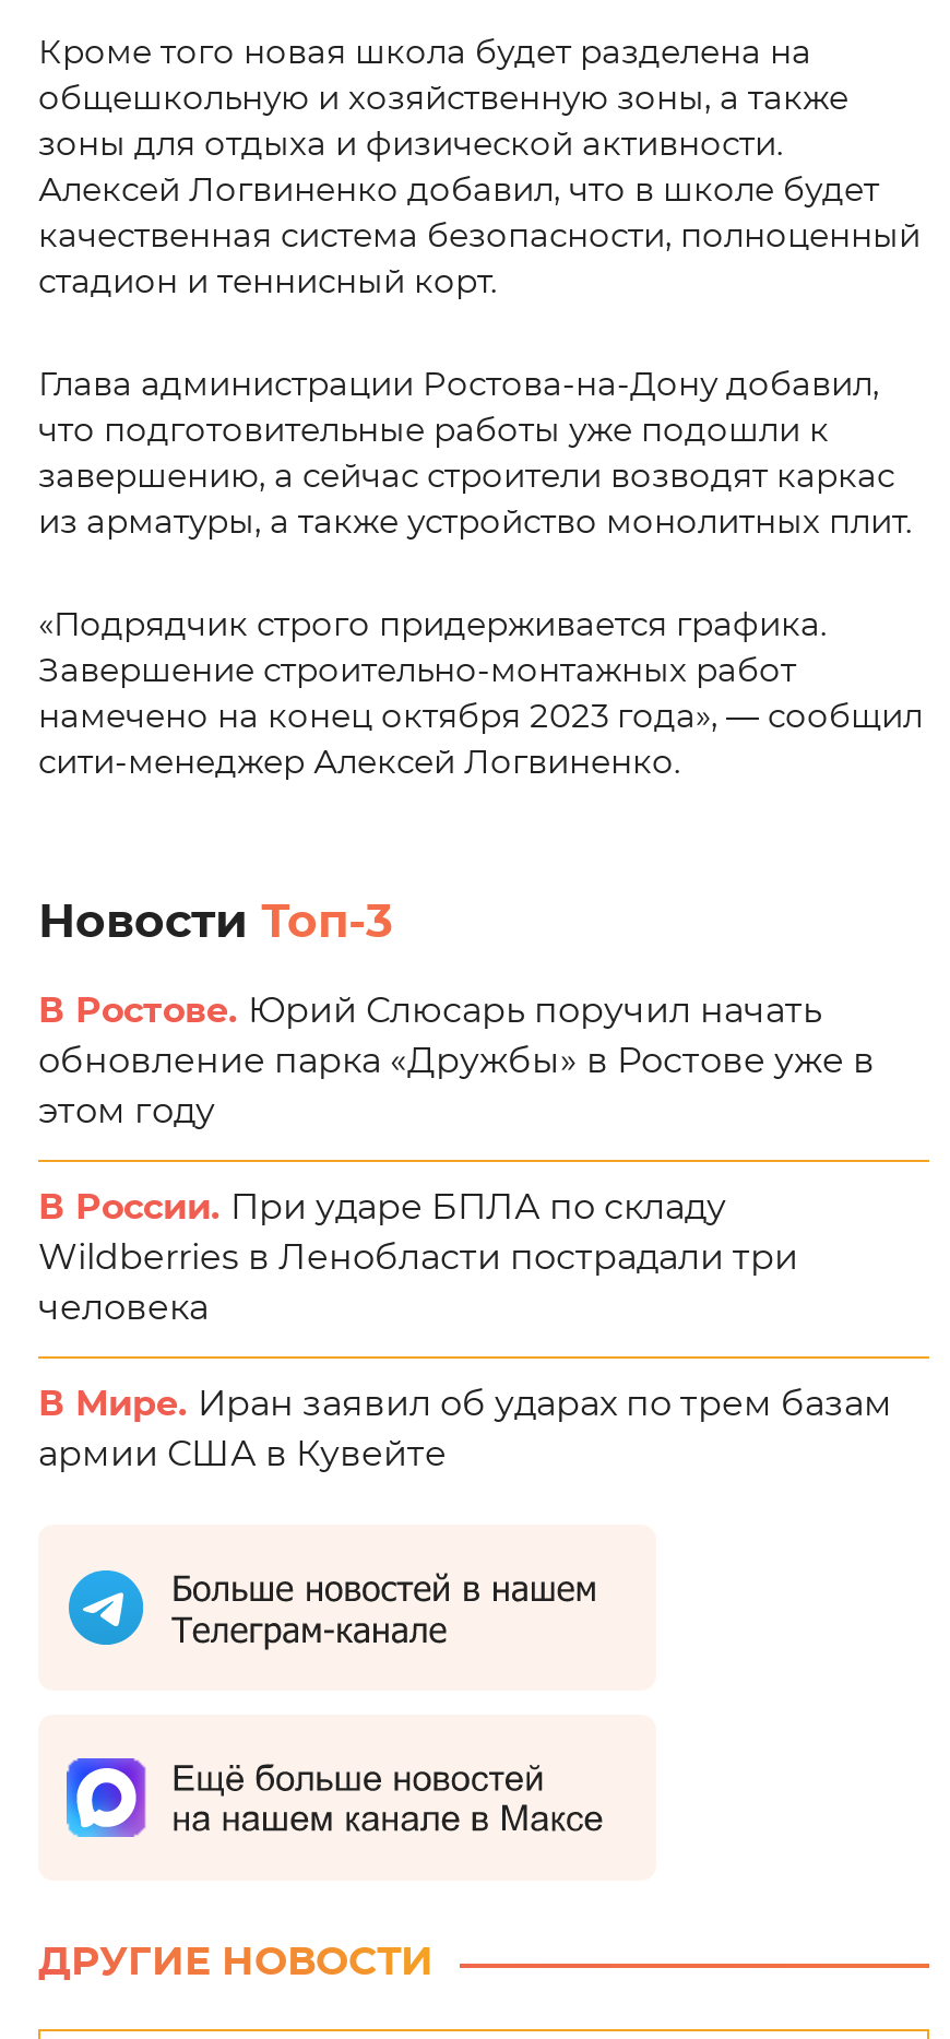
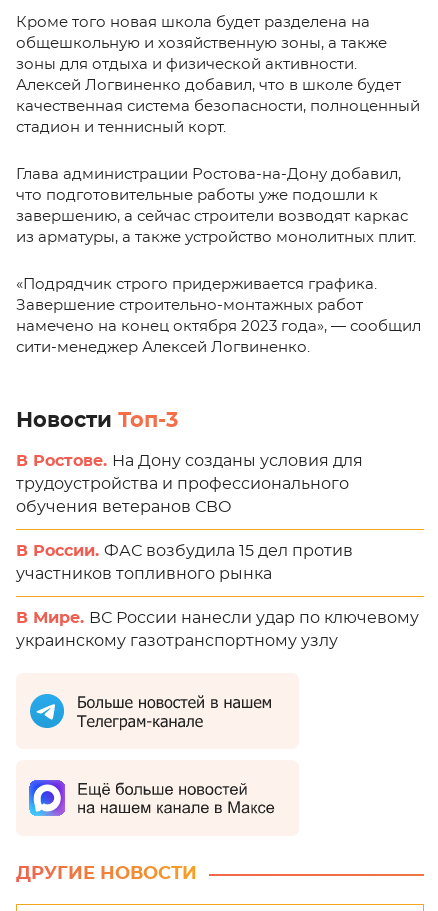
- В Ростове. Юрий Слюсарь поручил начать
- обновление парка «Дружбы» в Ростове уже в
- этом году
+ В Ростове. На Дону созданы условия для
+ трудоустройства и профессионального
+ обучения ветеранов СВО

- В России. При ударе БПЛА по складу
- Wildberries в Ленобласти пострадали три
- человека
+ В России. ФАС возбудила 15 дел против
+ участников топливного рынка

- В Мире. Иран заявил об ударах по трем базам
- армии США в Кувейте
+ В Мире. ВС России нанесли удар по ключевому
+ украинскому газотранспортному узлу
